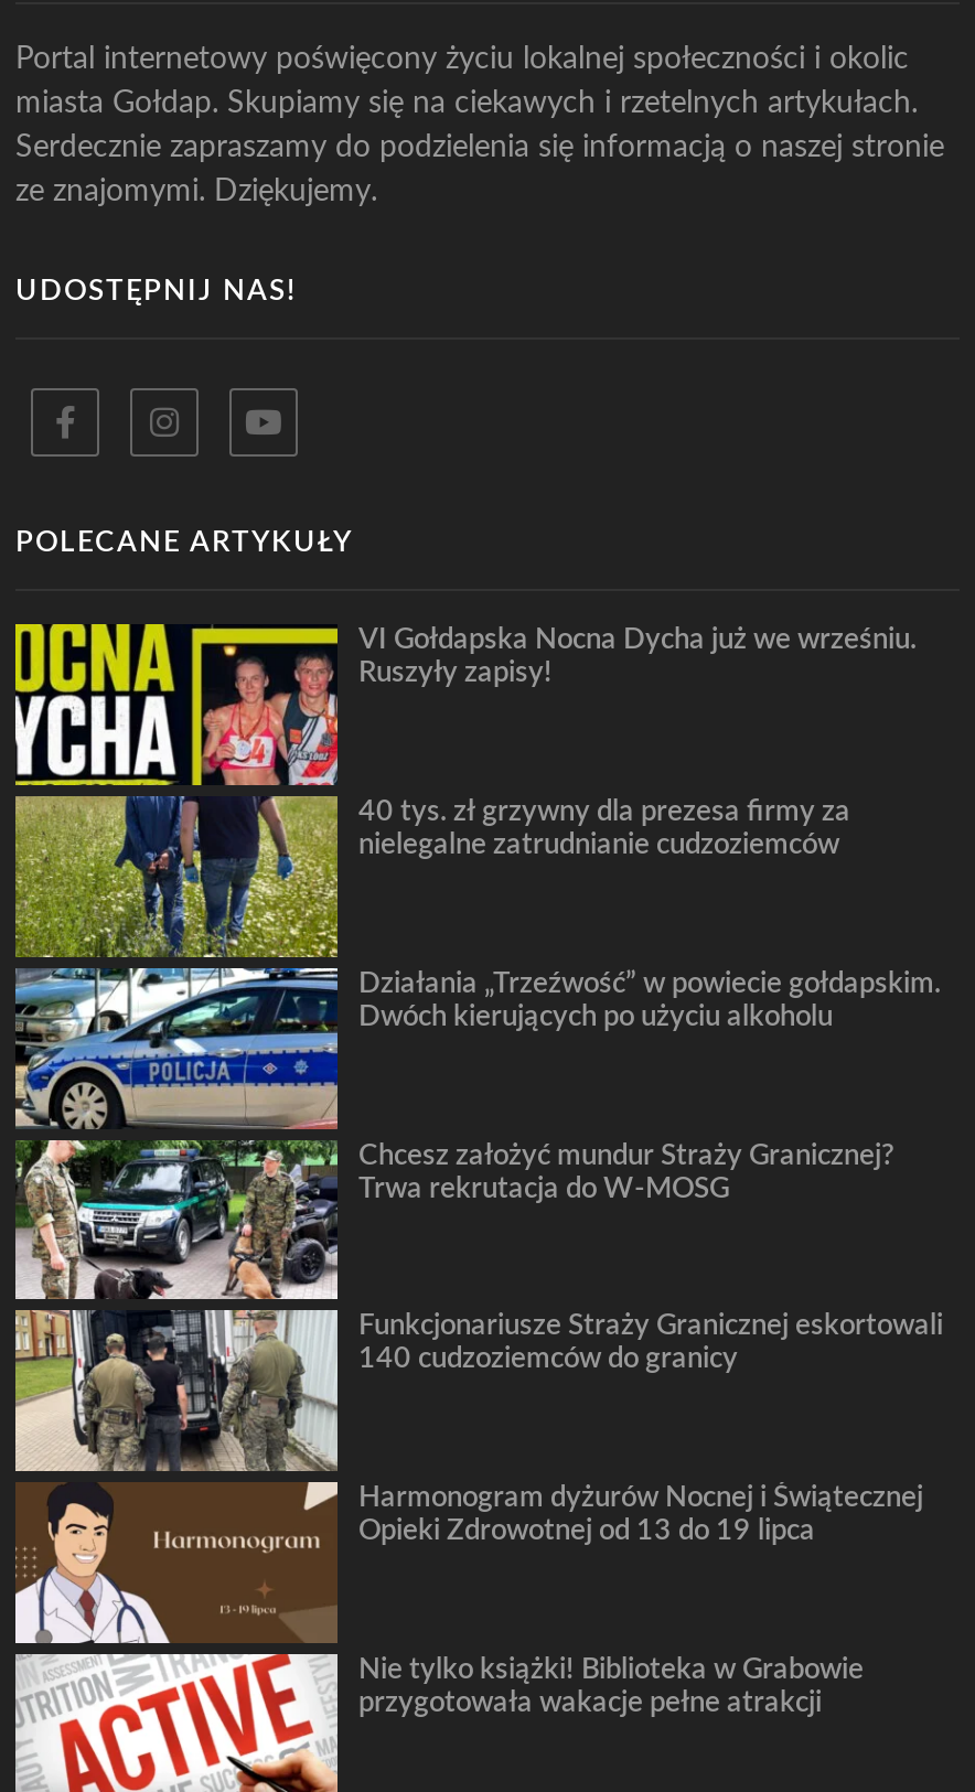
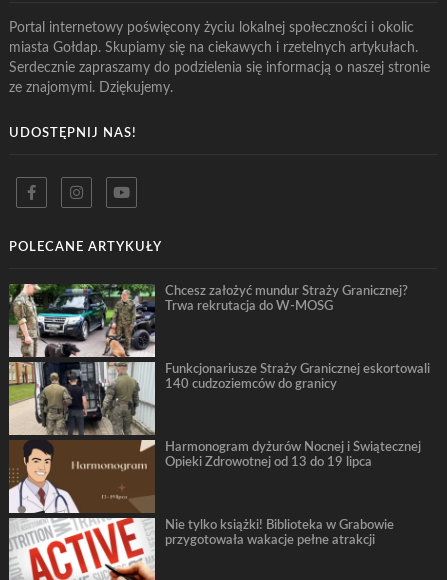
- [image]
- VI Gołdapska Nocna Dycha już we wrześniu.
- Ruszyły zapisy!

- 40 tys. zł grzywny dla prezesa firmy za
- nielegalne zatrudnianie cudzoziemców

- Działania „Trzeźwość” w powiecie gołdapskim.
- Dwóch kierujących po użyciu alkoholu
